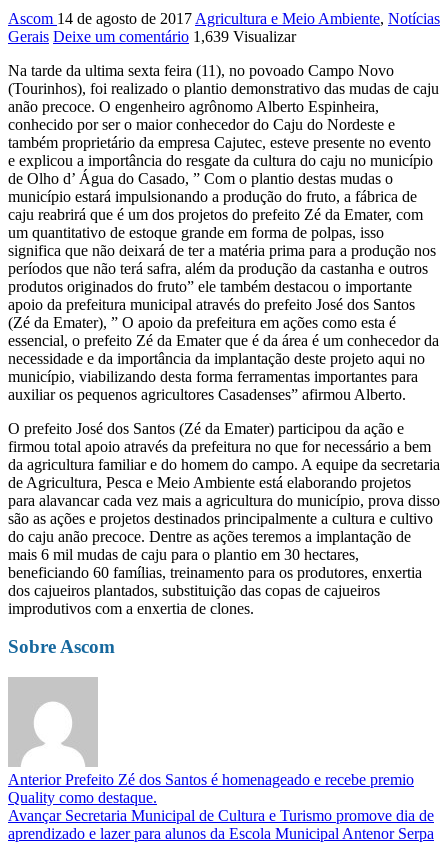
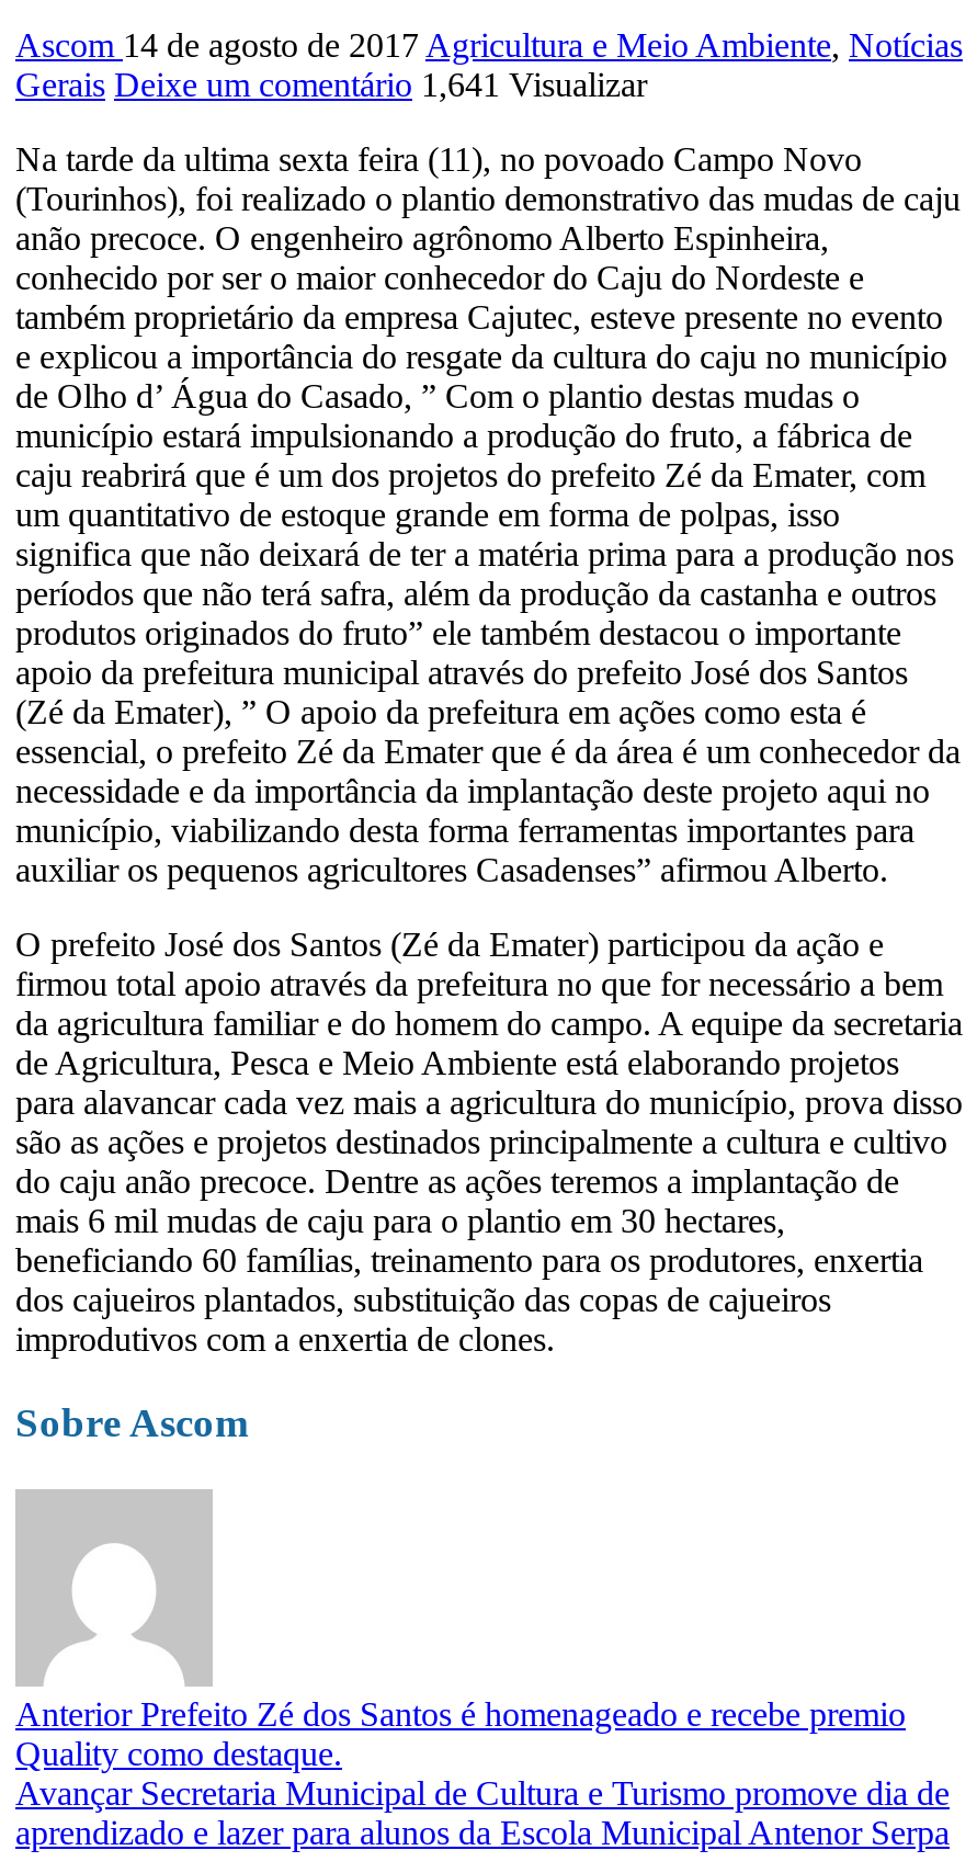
- Gerais Deixe um comentário 1,639 Visualizar
+ Gerais Deixe um comentário 1,641 Visualizar
